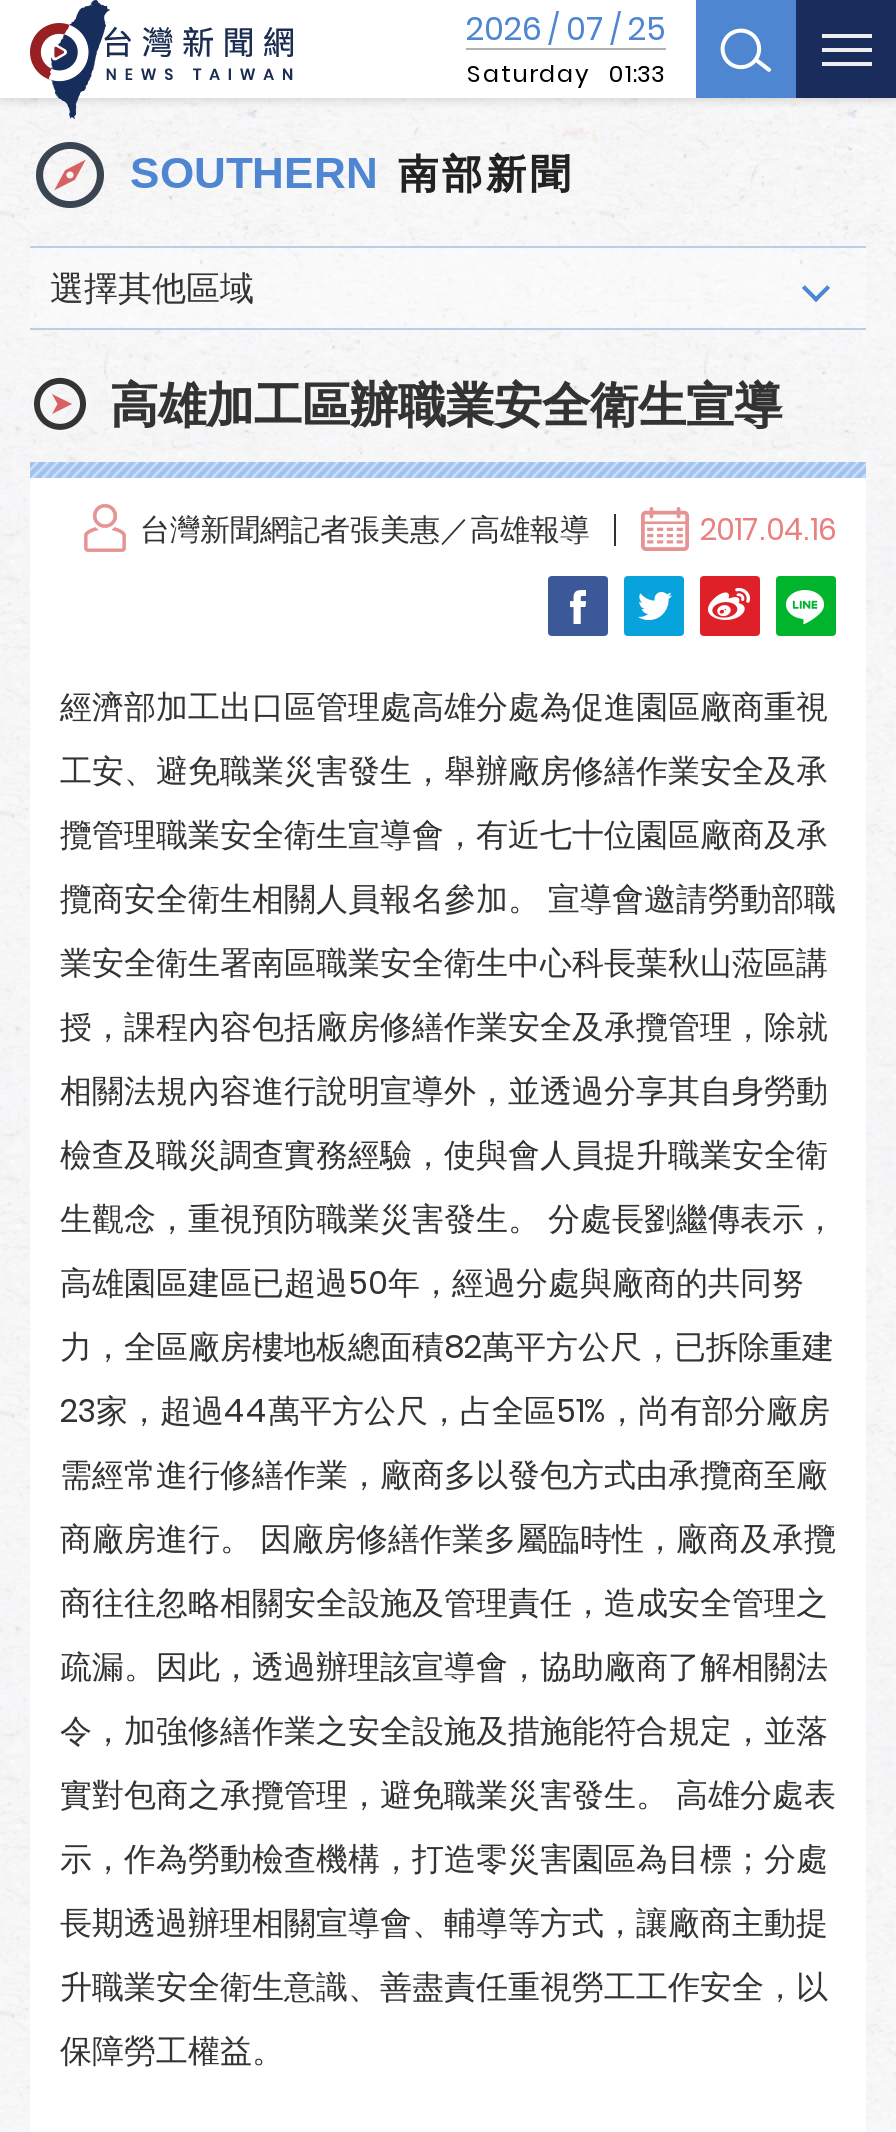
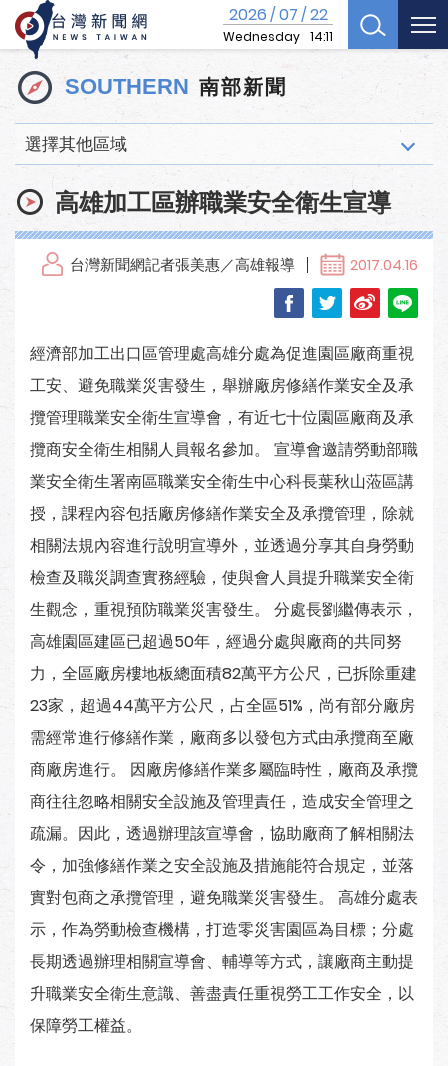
- 2026 / 07 / 25
- Saturday 01:33
+ 2026 / 07 / 22
+ Wednesday 14:11
